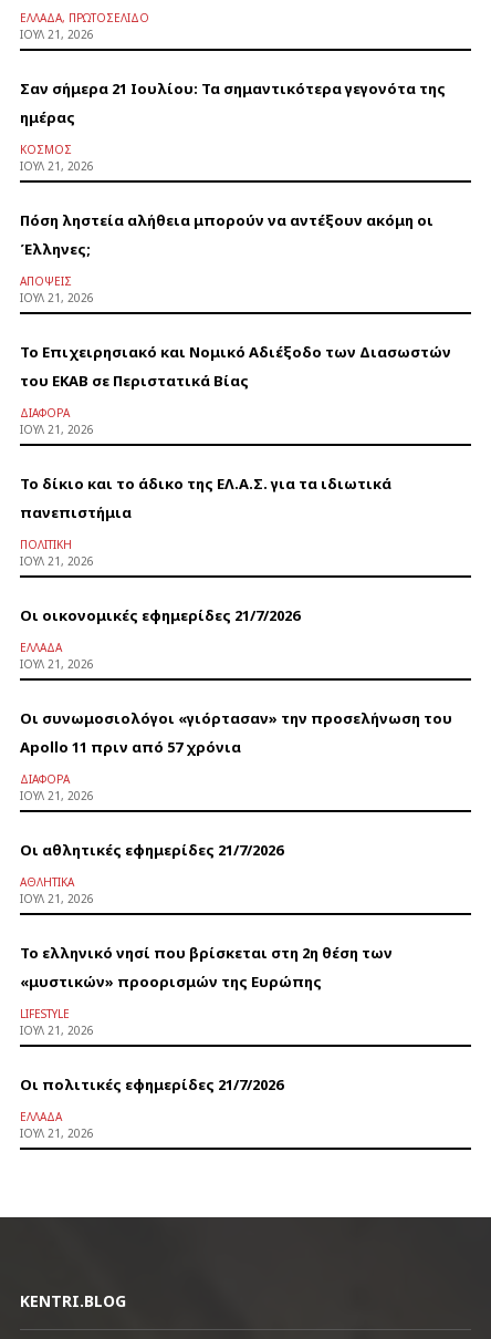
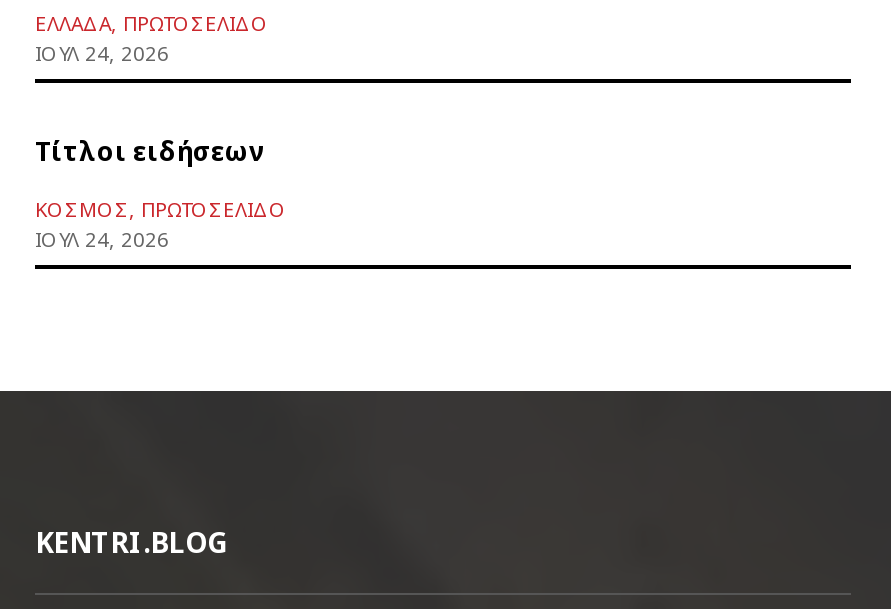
- ΙΟΎΛ 21, 2026
- Σαν σήμερα 21 Ιουλίου: Τα σημαντικότερα γεγονότα της
- ημέρας
- ΚΌΣΜΟΣ
- ΙΟΎΛ 21, 2026
- Πόση ληστεία αλήθεια μπορούν να αντέξουν ακόμη οι
- Έλληνες;
- ΑΠΌΨΕΙΣ
- ΙΟΎΛ 21, 2026
- Το Επιχειρησιακό και Νομικό Αδιέξοδο των Διασωστών
- του ΕΚΑΒ σε Περιστατικά Βίας
- ΔΙΆΦΟΡΑ
- ΙΟΎΛ 21, 2026
- Το δίκιο και το άδικο της ΕΛ.Α.Σ. για τα ιδιωτικά
- πανεπιστήμια
- ΠΟΛΙΤΙΚΉ
- ΙΟΎΛ 21, 2026
- Οι οικονομικές εφημερίδες 21/7/2026
- ΕΛΛΆΔΑ
- ΙΟΎΛ 21, 2026
- Οι συνωμοσιολόγοι «γιόρτασαν» την προσελήνωση του
- Apollo 11 πριν από 57 χρόνια
- ΔΙΆΦΟΡΑ
- ΙΟΎΛ 21, 2026
- Οι αθλητικές εφημερίδες 21/7/2026
- ΑΘΛΗΤΙΚΆ
- ΙΟΎΛ 21, 2026
- Το ελληνικό νησί που βρίσκεται στη 2η θέση των
- «μυστικών» προορισμών της Ευρώπης
- LIFESTYLE
- ΙΟΎΛ 21, 2026
- Οι πολιτικές εφημερίδες 21/7/2026
- ΕΛΛΆΔΑ
- ΙΟΎΛ 21, 2026
+ ΙΟΎΛ 24, 2026
+ Τίτλοι ειδήσεων
+ ΚΌΣΜΟΣ, ΠΡΩΤΟΣΈΛΙΔΟ
+ ΙΟΎΛ 24, 2026
